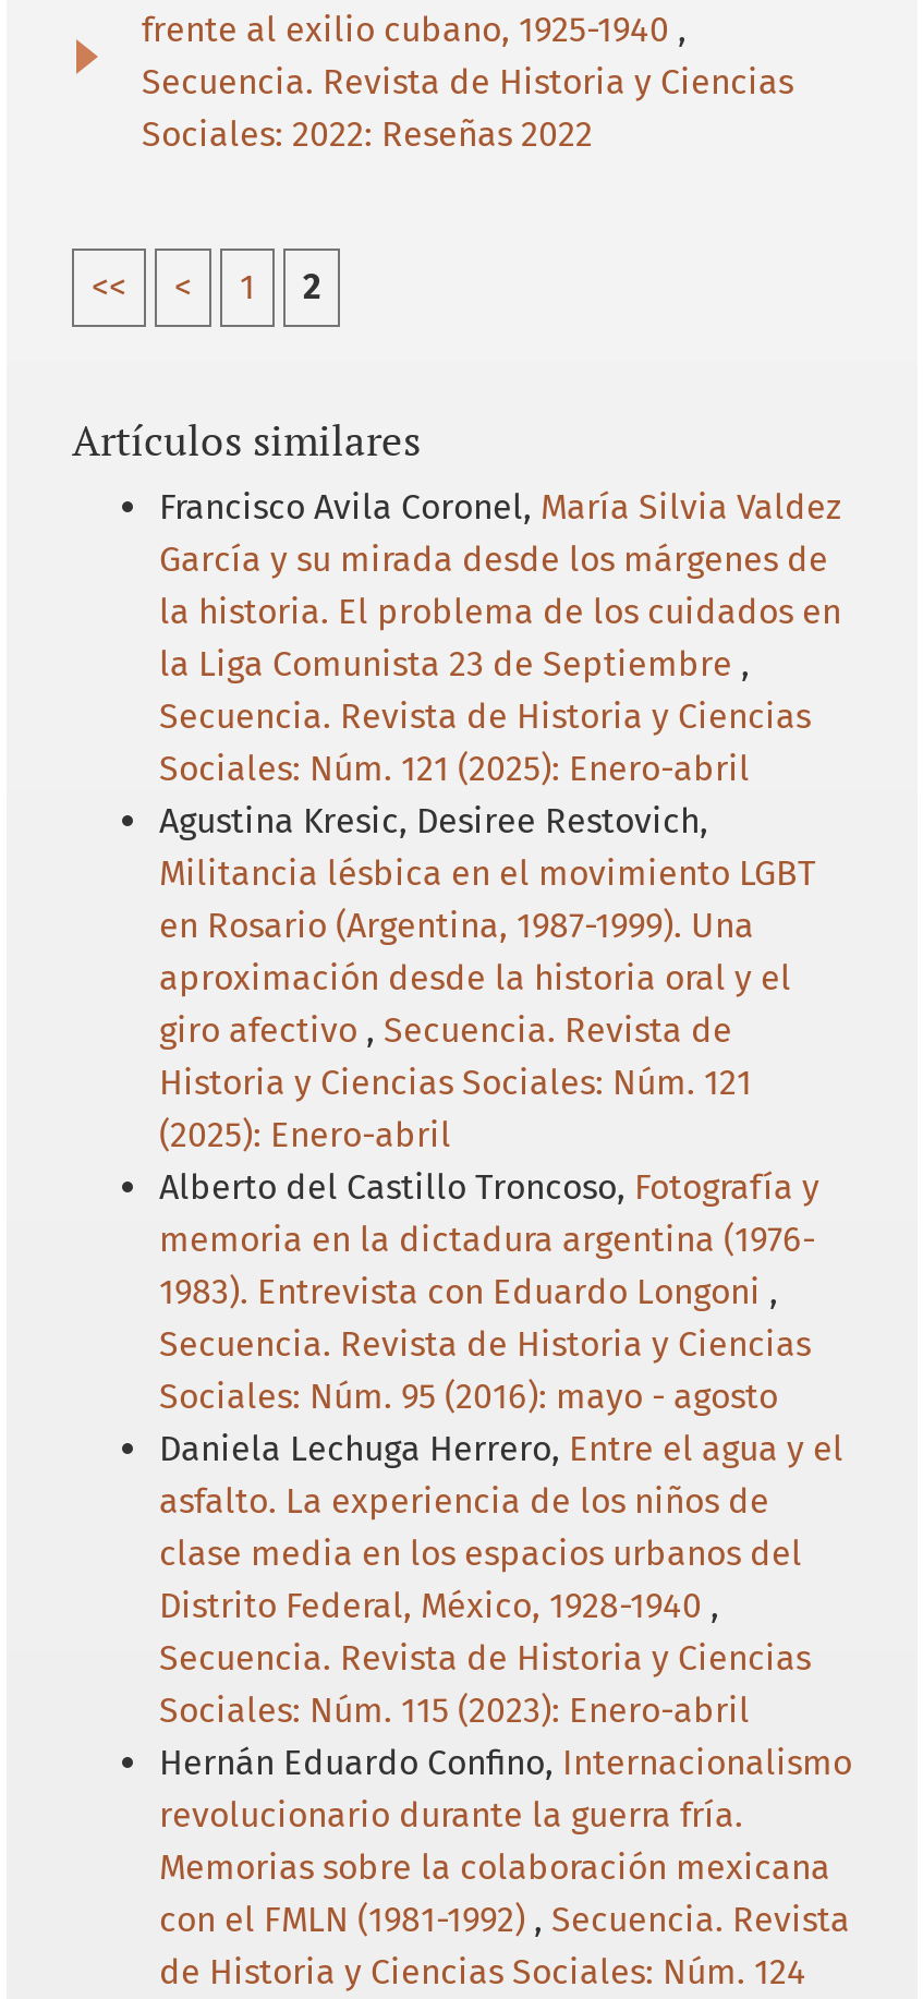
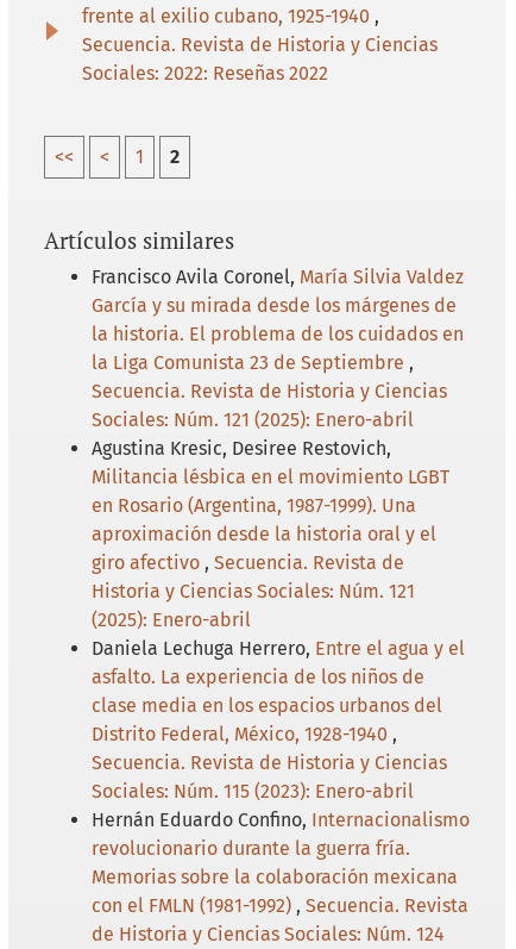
- Alberto del Castillo Troncoso, Fotografía y
- memoria en la dictadura argentina (1976-
- 1983). Entrevista con Eduardo Longoni,
- Secuencia. Revista de Historia y Ciencias
- Sociales: Núm. 95 (2016): mayo - agosto
